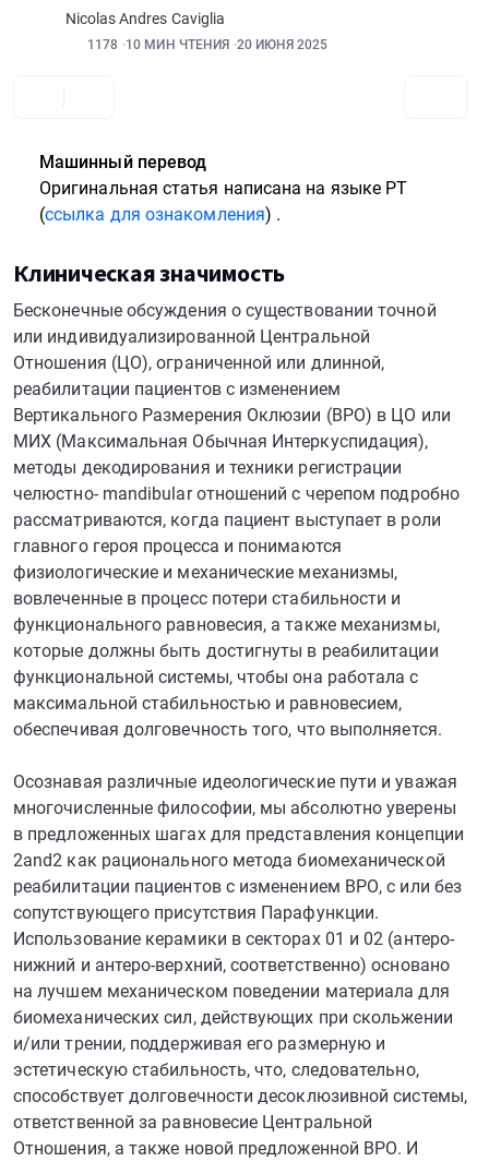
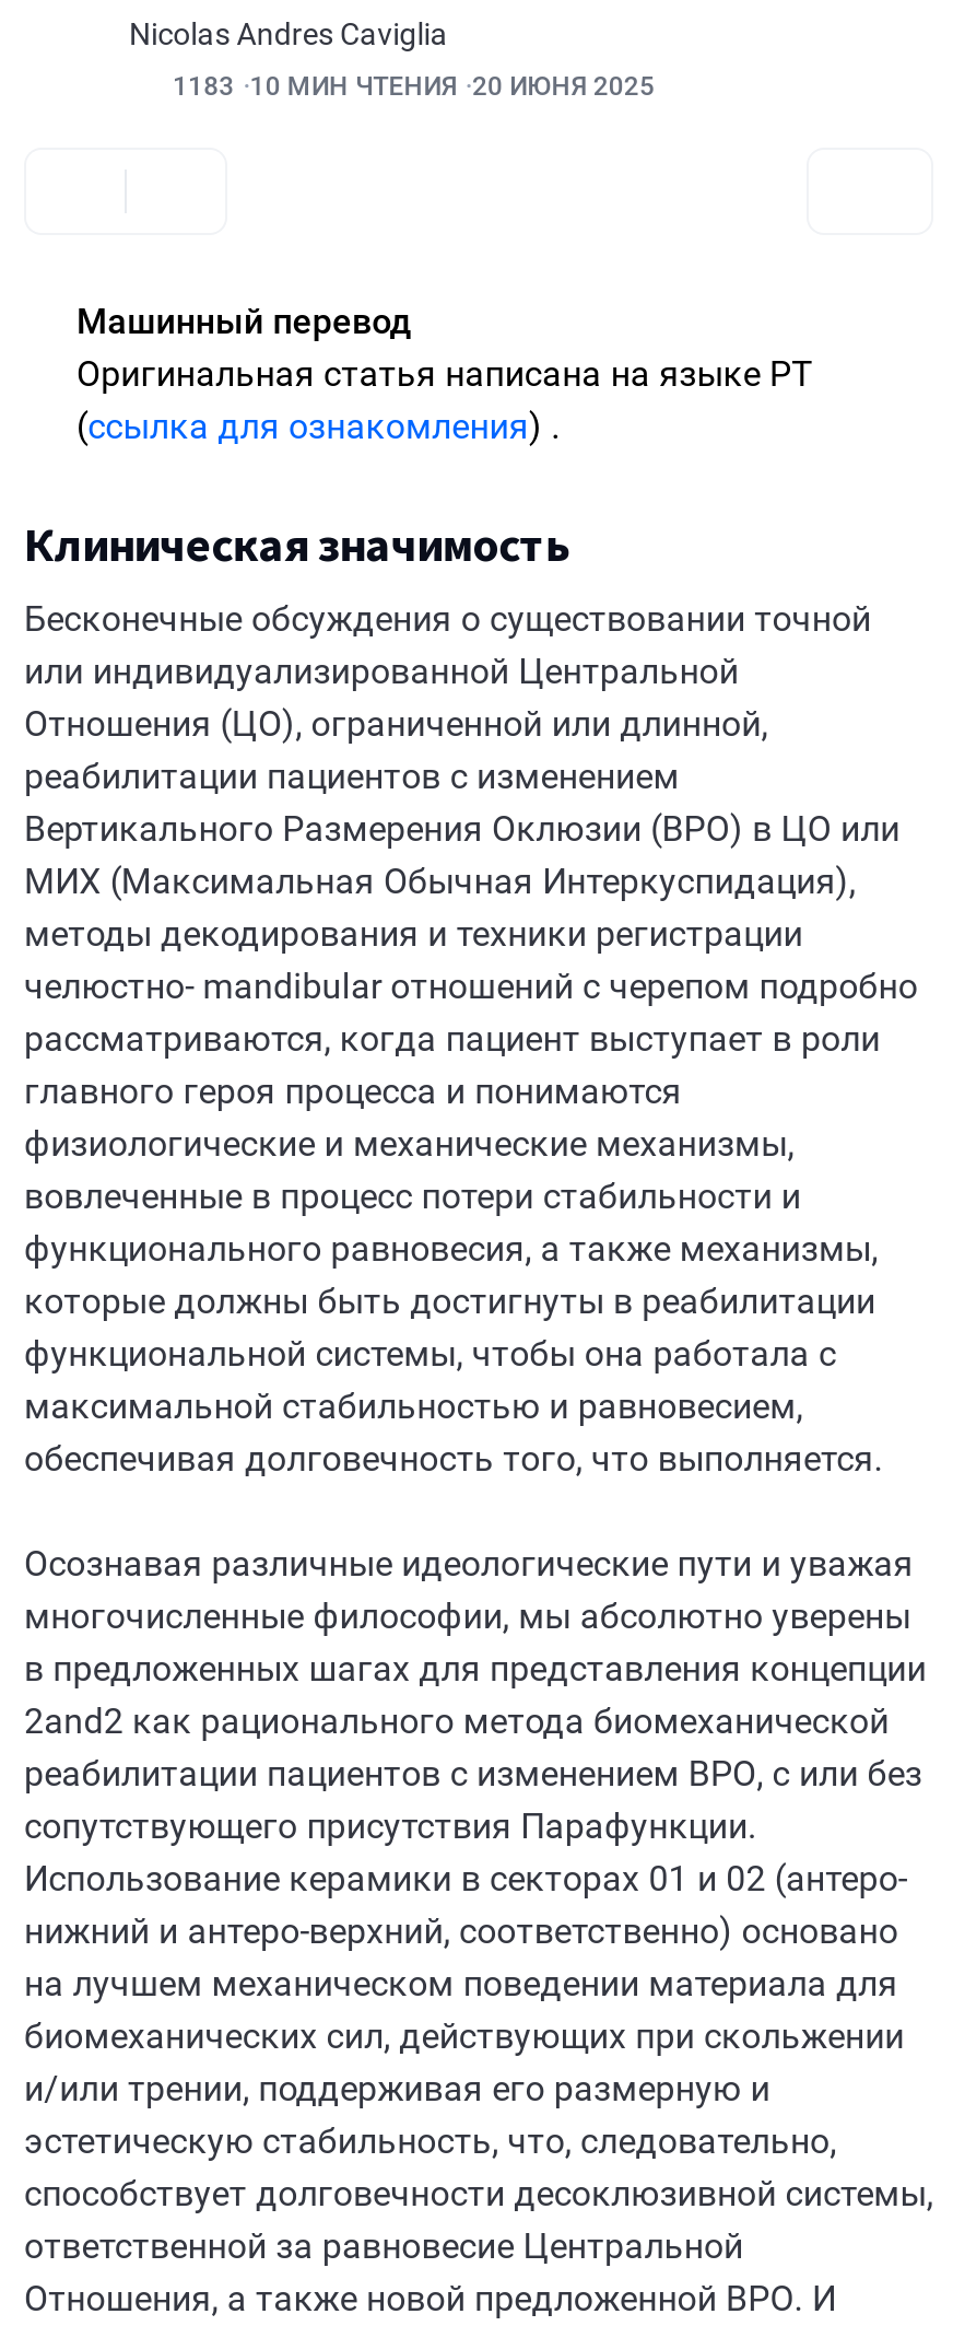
- 1178 10 МИН ЧТЕНИЯ 20 ИЮНЯ 2025
+ 1183 10 МИН ЧТЕНИЯ 20 ИЮНЯ 2025
